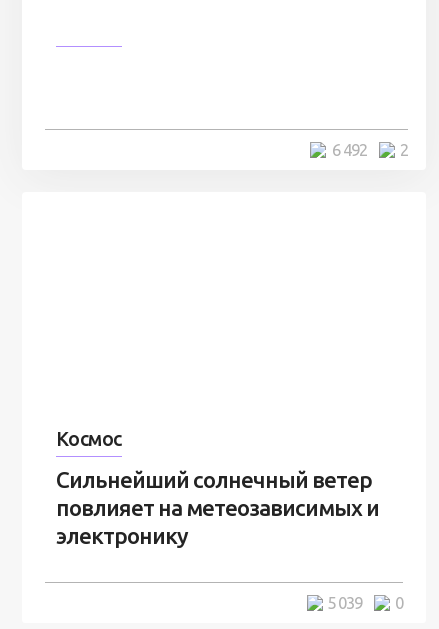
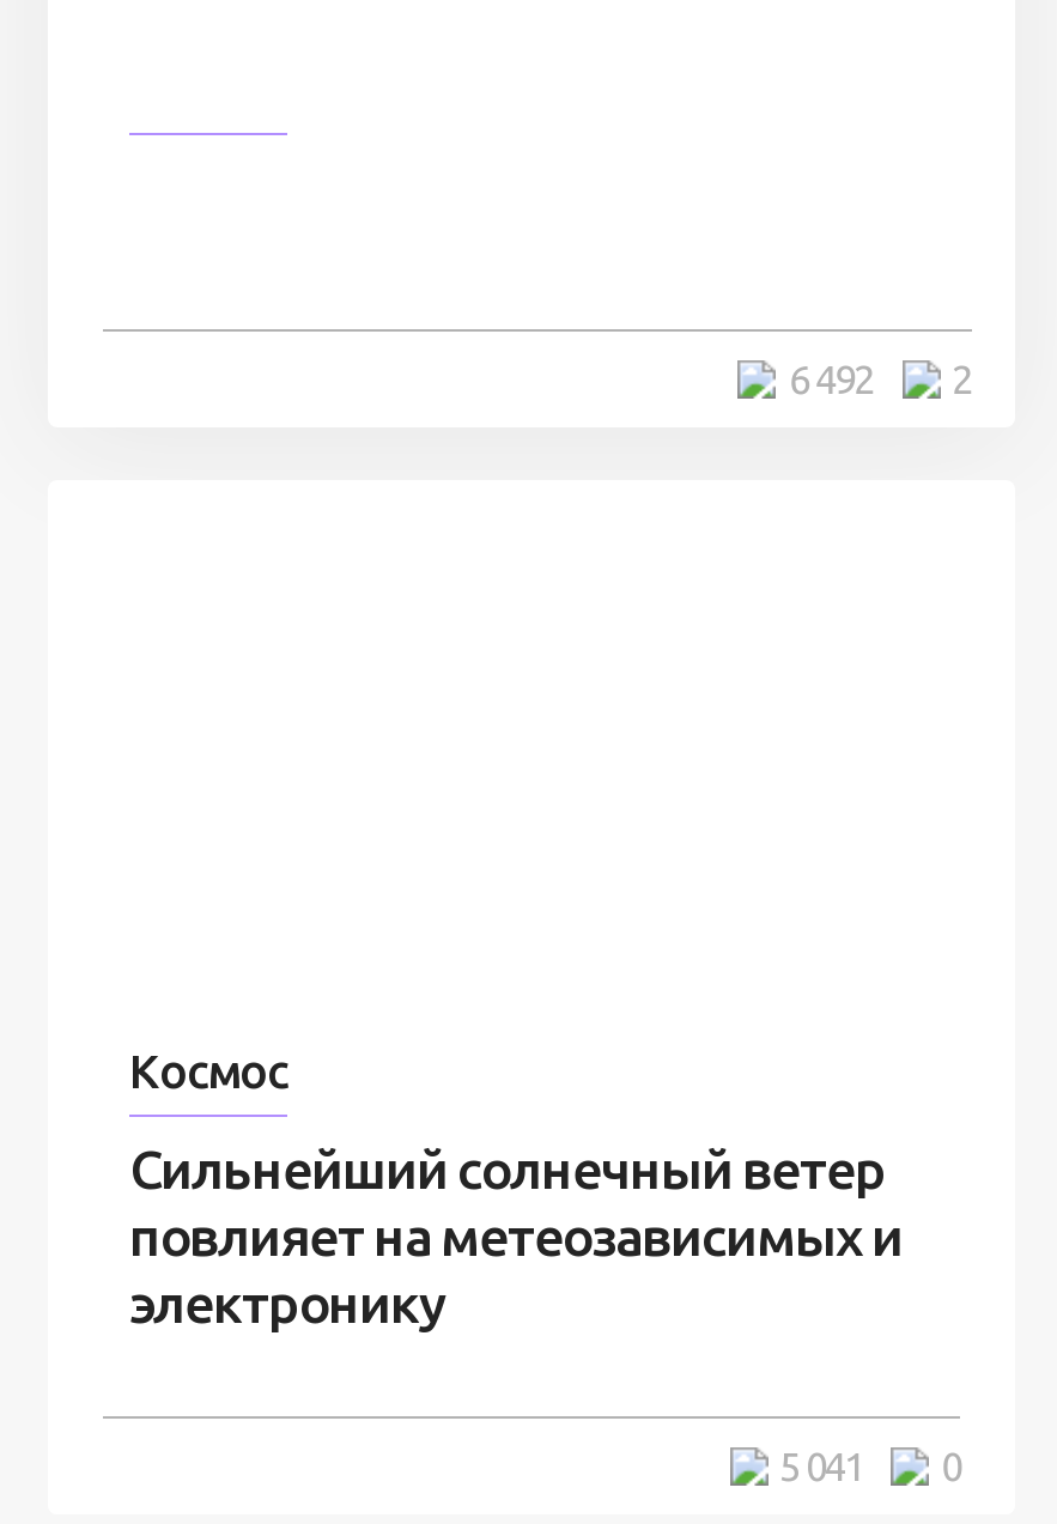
- 5 039 0
+ 5 041 0
